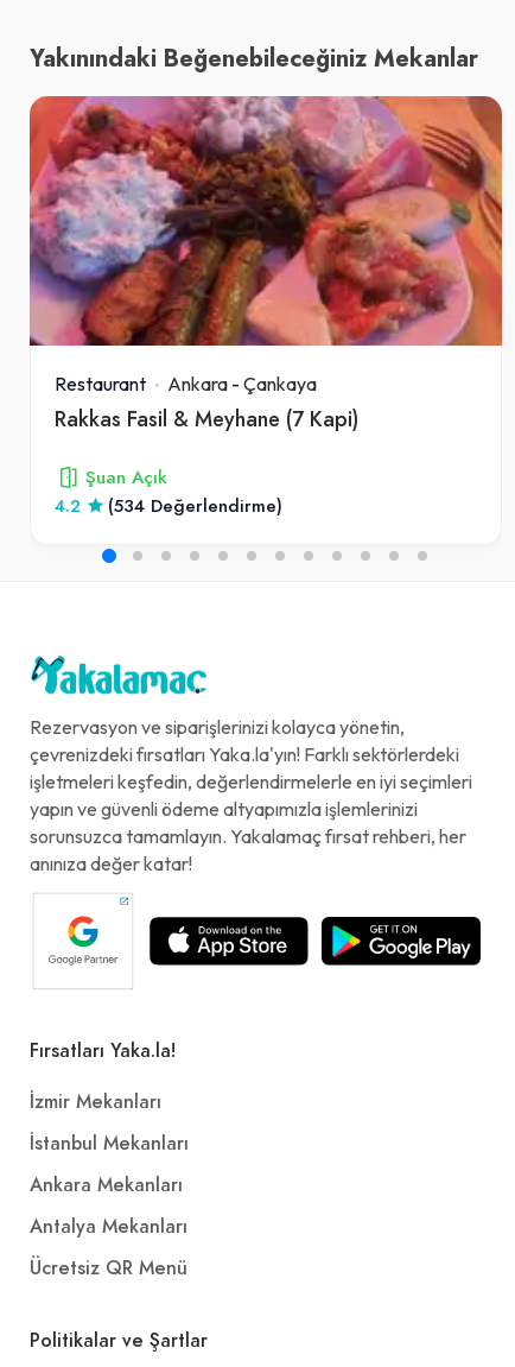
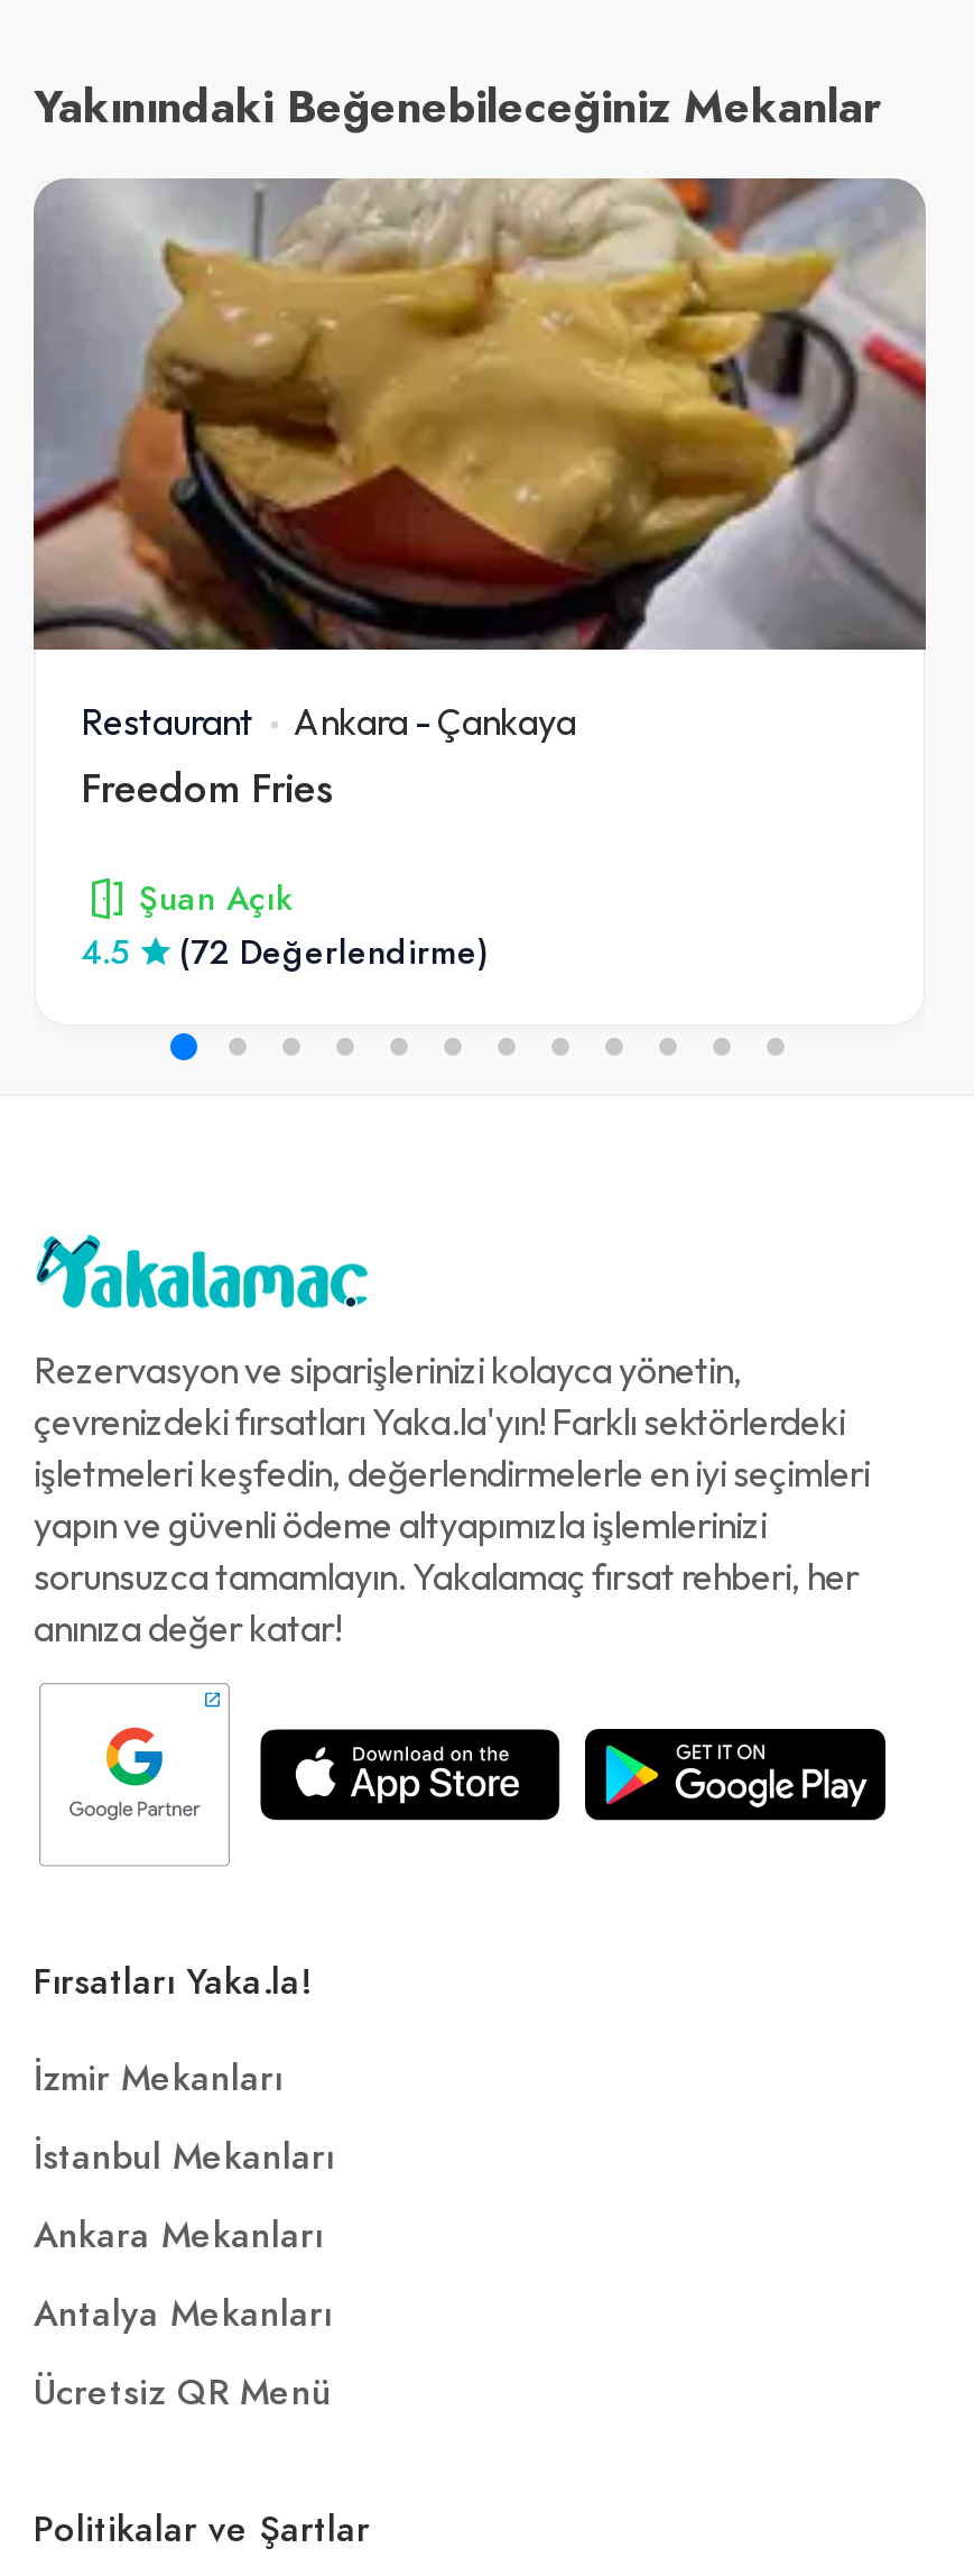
- [image]
+ [image]

- Rakkas Fasil & Meyhane (7 Kapi)
+ Freedom Fries

- 4.2
+ 4.5

- (534 Değerlendirme)
+ (72 Değerlendirme)
